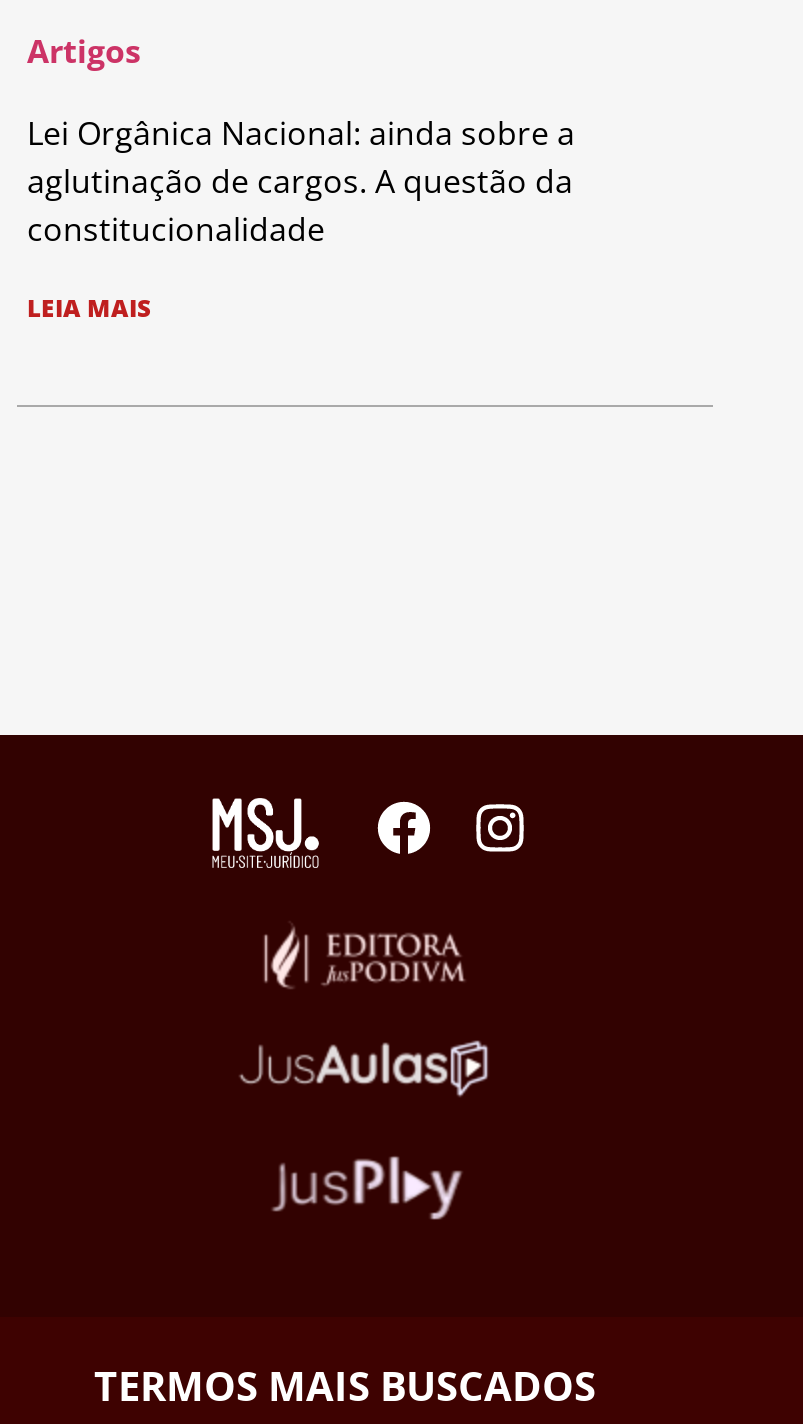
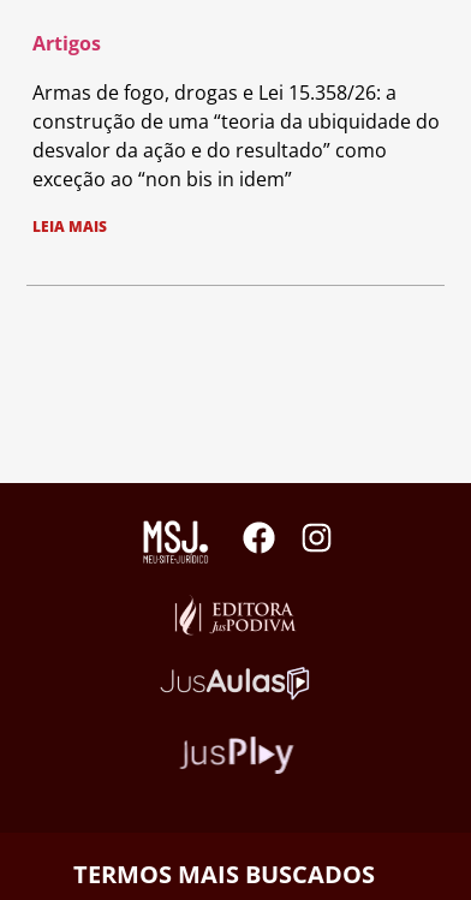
- Lei Orgânica Nacional: ainda sobre a
- aglutinação de cargos. A questão da
- constitucionalidade
+ Armas de fogo, drogas e Lei 15.358/26: a
+ construção de uma “teoria da ubiquidade do
+ desvalor da ação e do resultado” como
+ exceção ao “non bis in idem”
